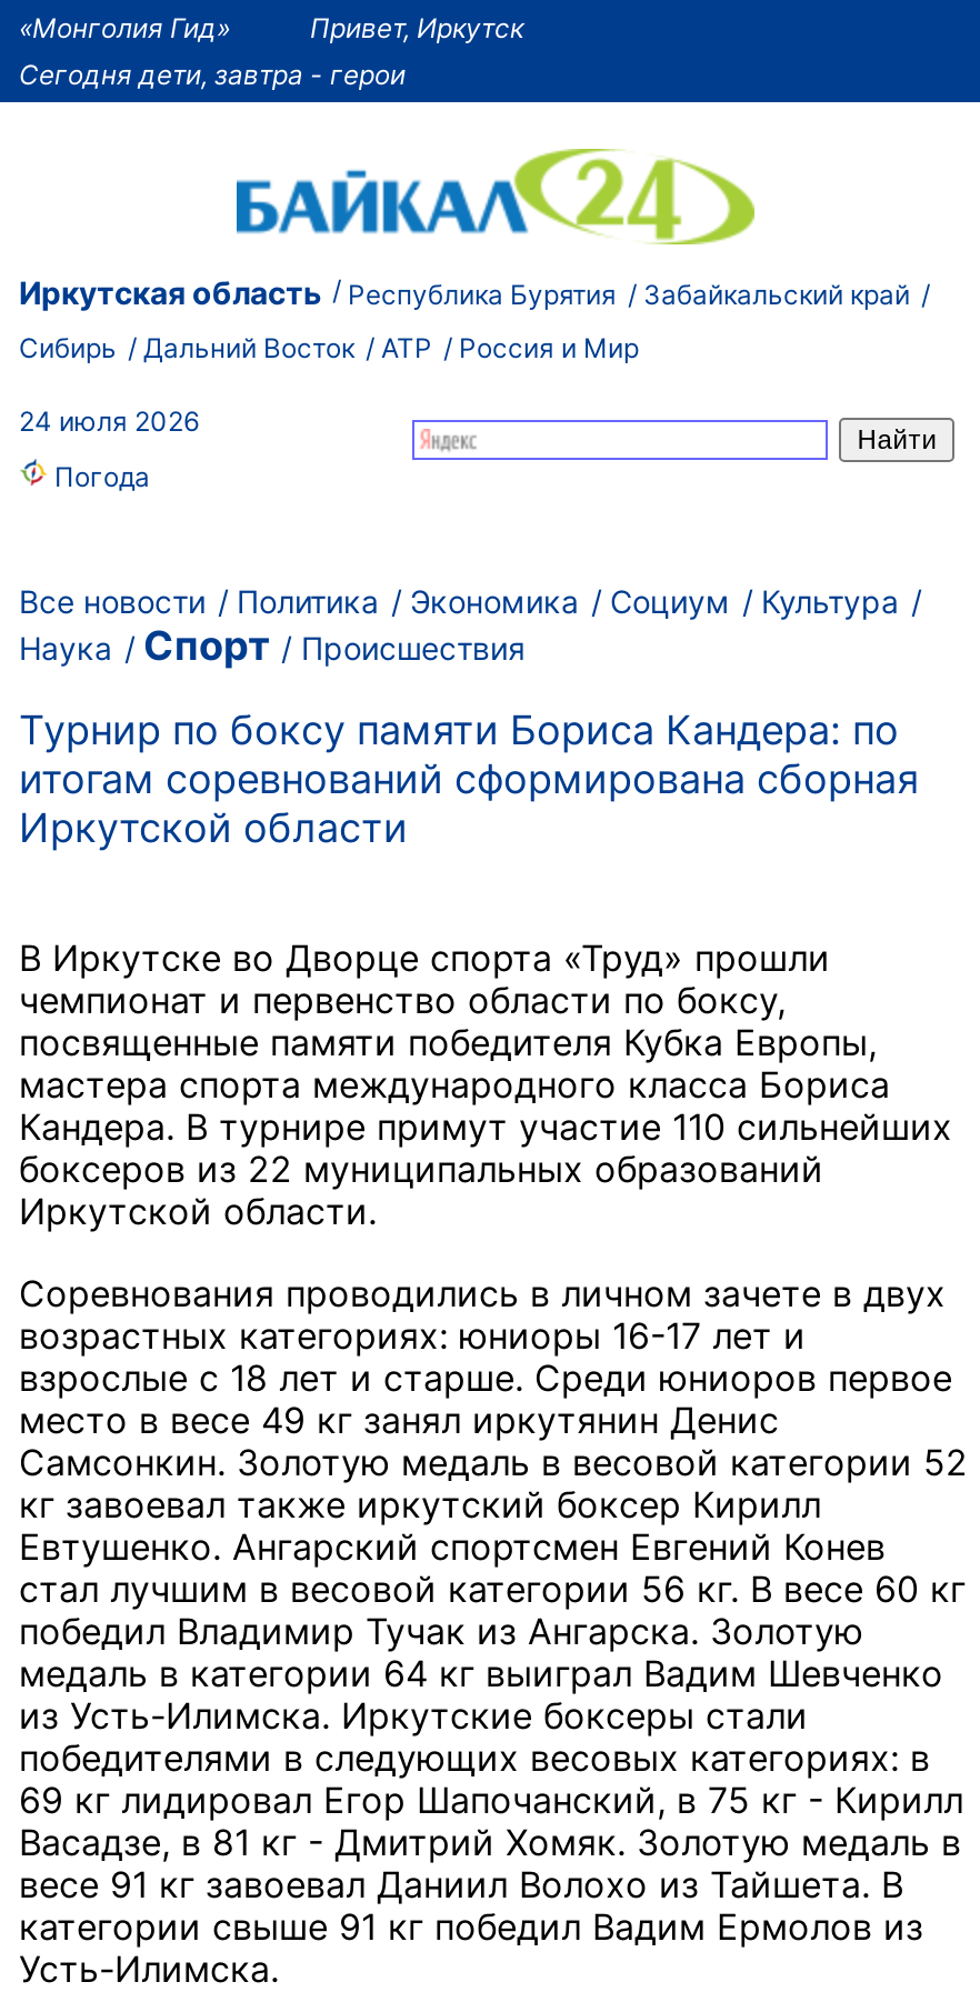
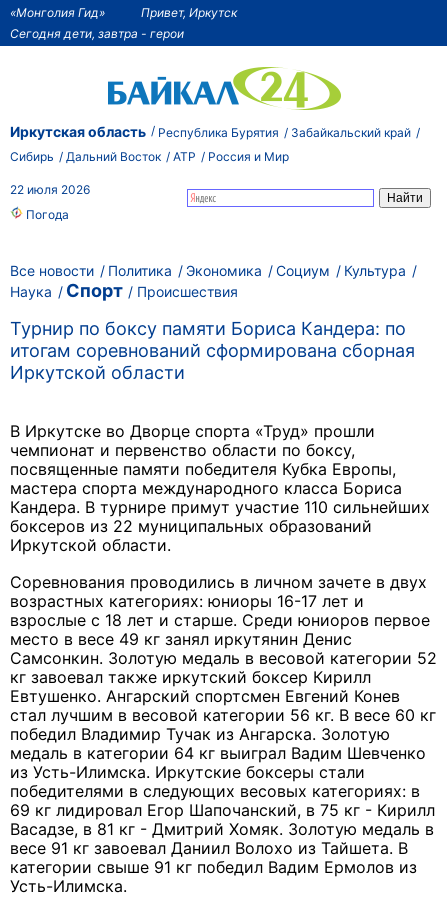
- 24 июля 2026
+ 22 июля 2026
